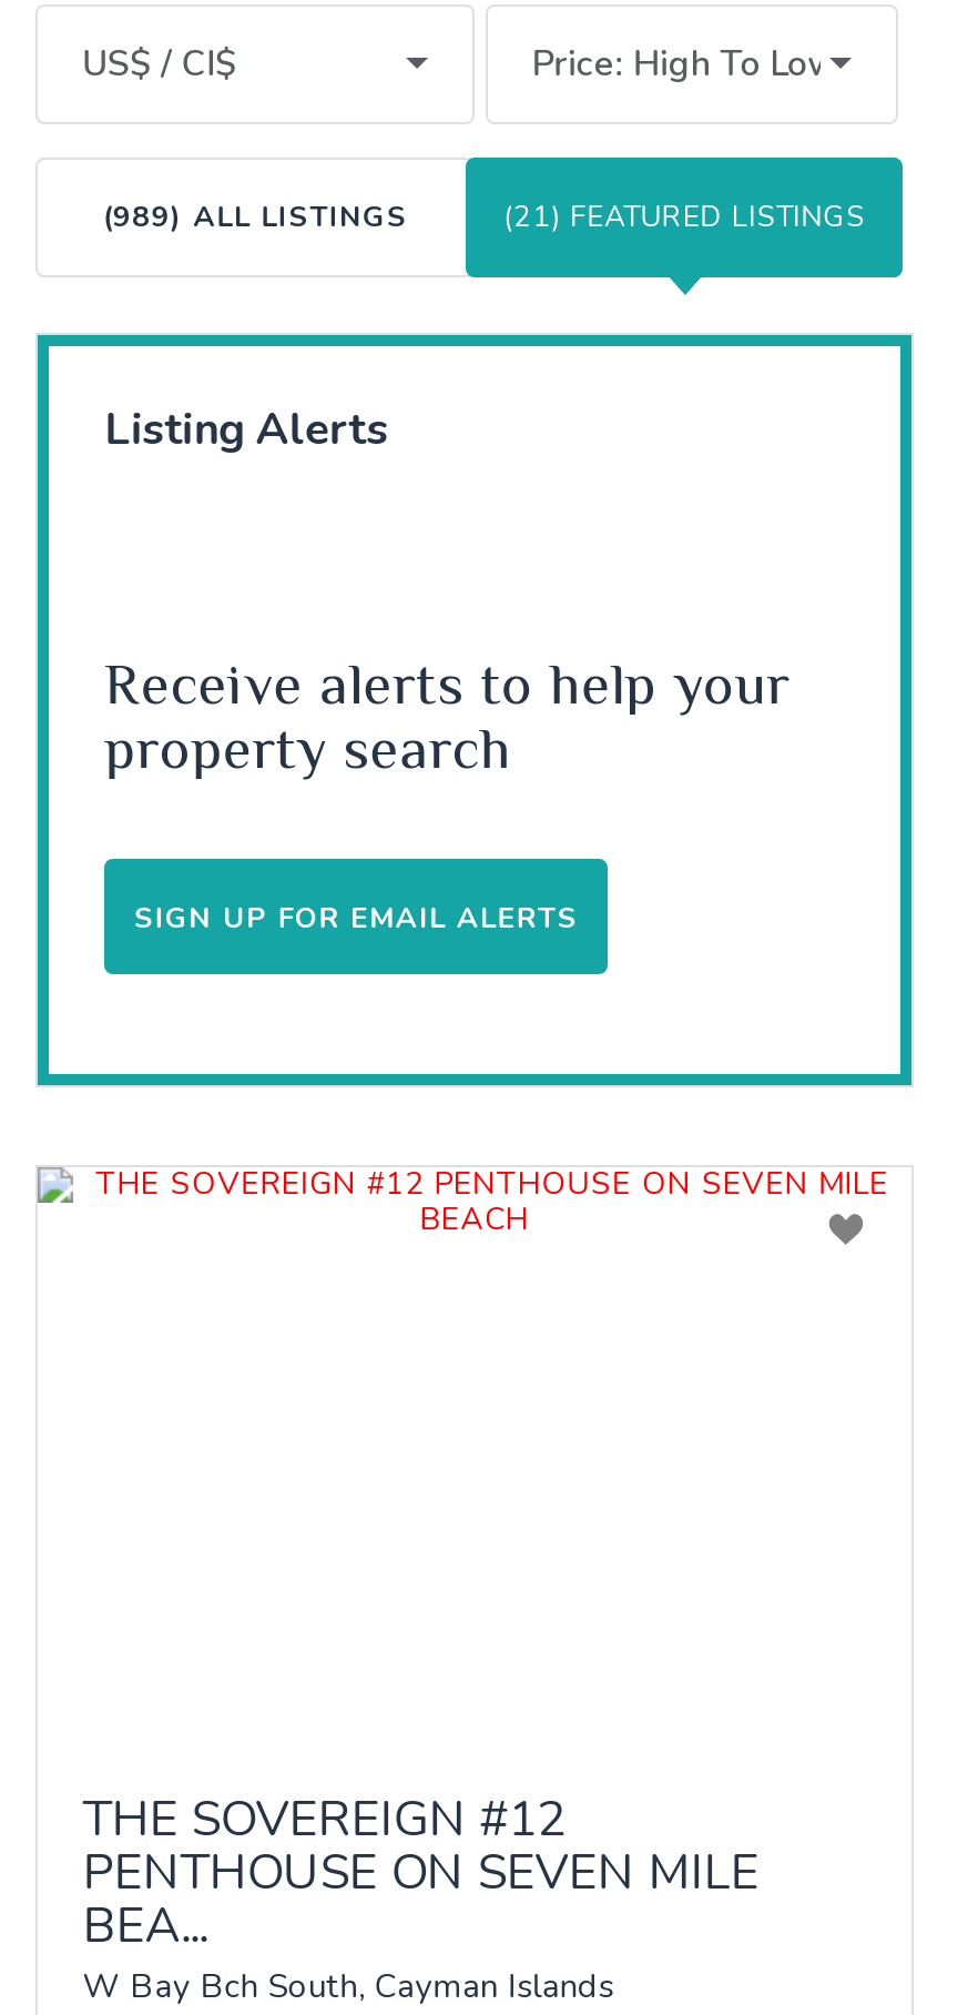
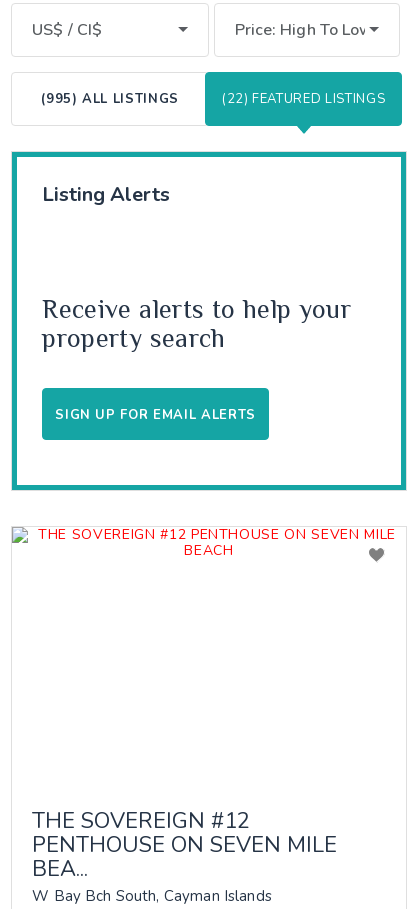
- (989) ALL LISTINGS
+ (995) ALL LISTINGS

- (21) FEATURED LISTINGS
+ (22) FEATURED LISTINGS
